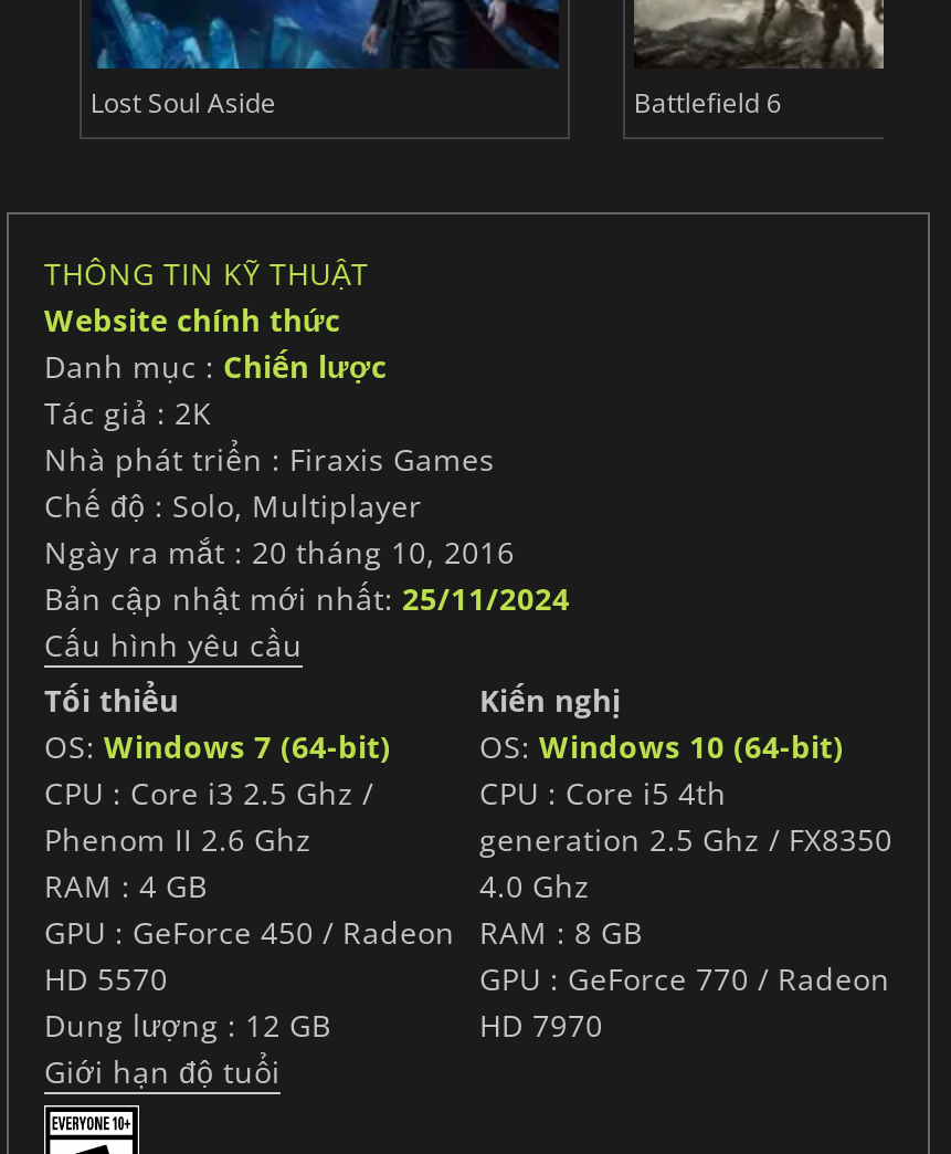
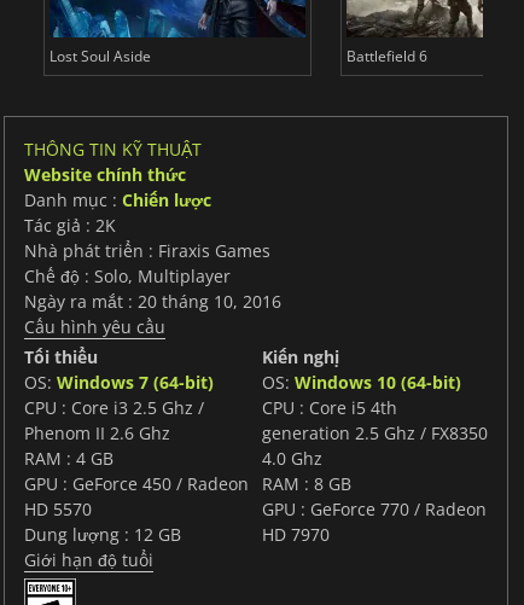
- Bản cập nhật mới nhất: 25/11/2024
